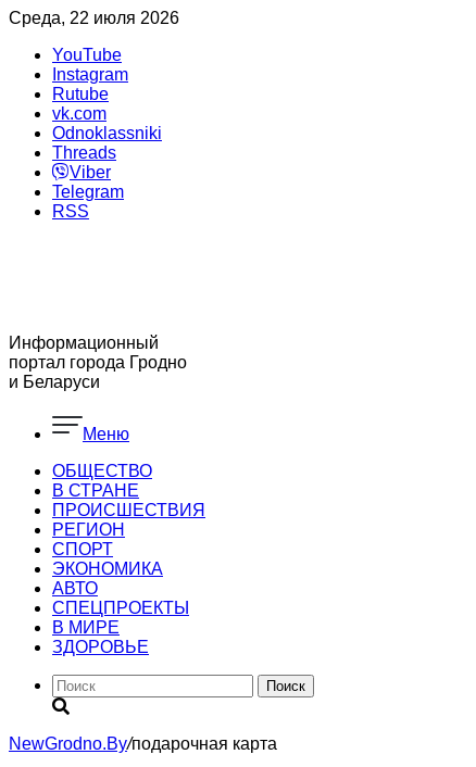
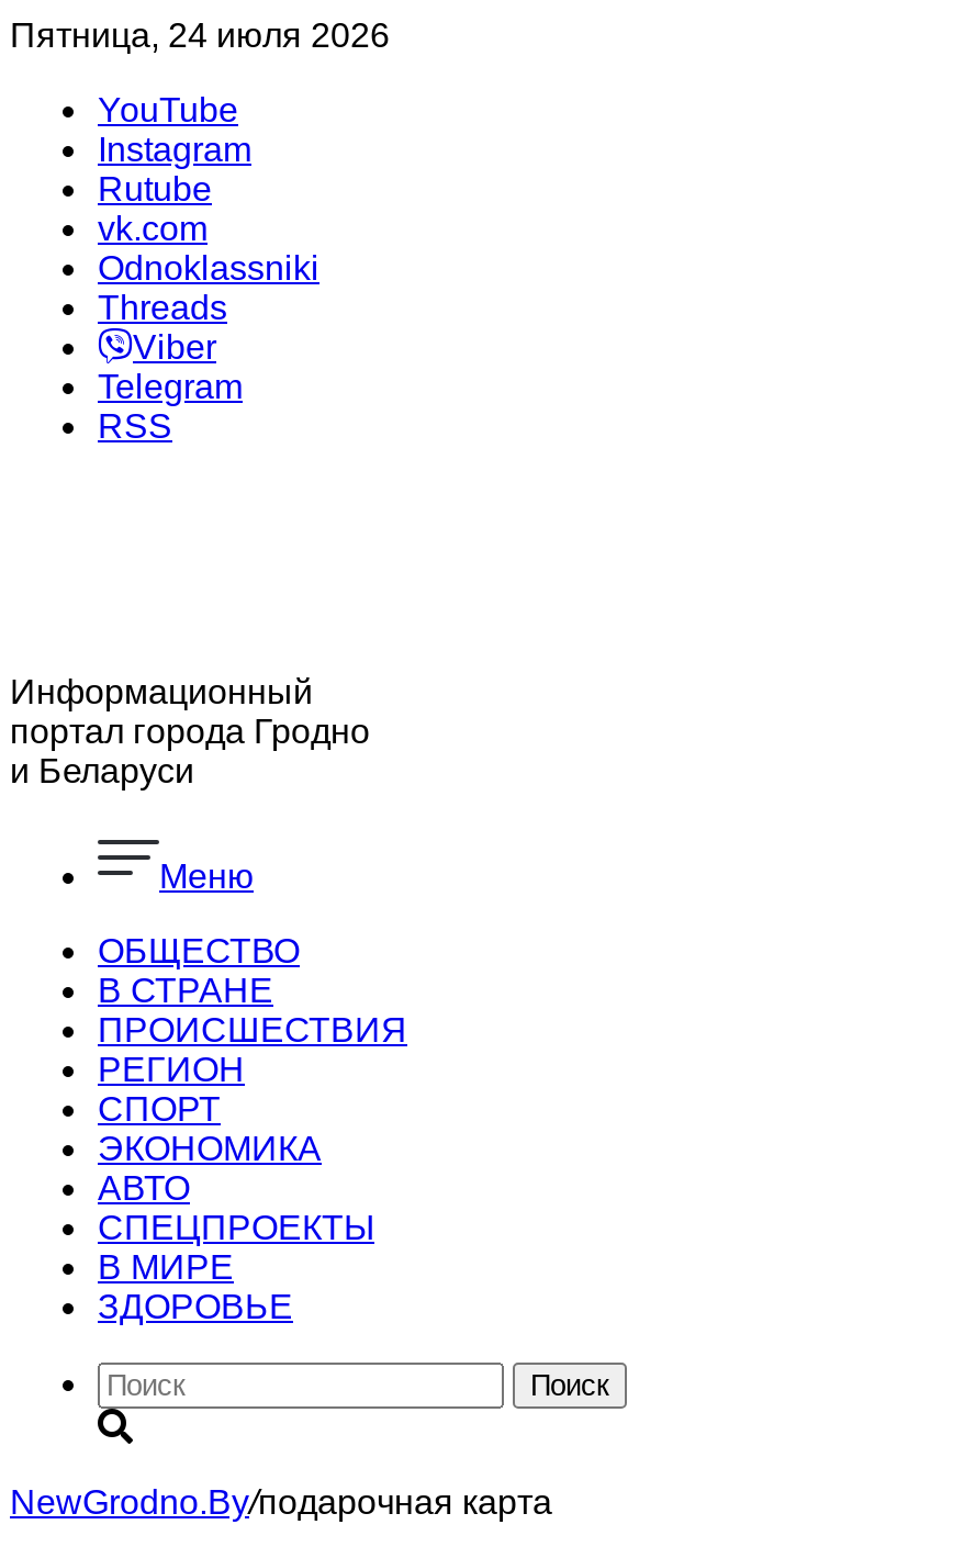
- Среда, 22 июля 2026
+ Пятница, 24 июля 2026
